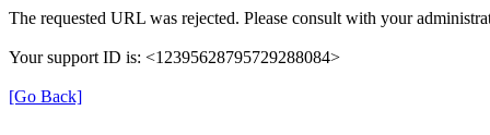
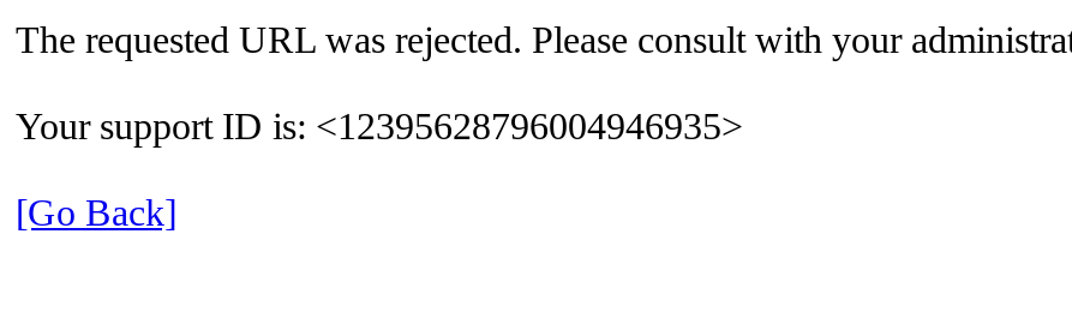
- Your support ID is: <12395628795729288084>
+ Your support ID is: <12395628796004946935>
